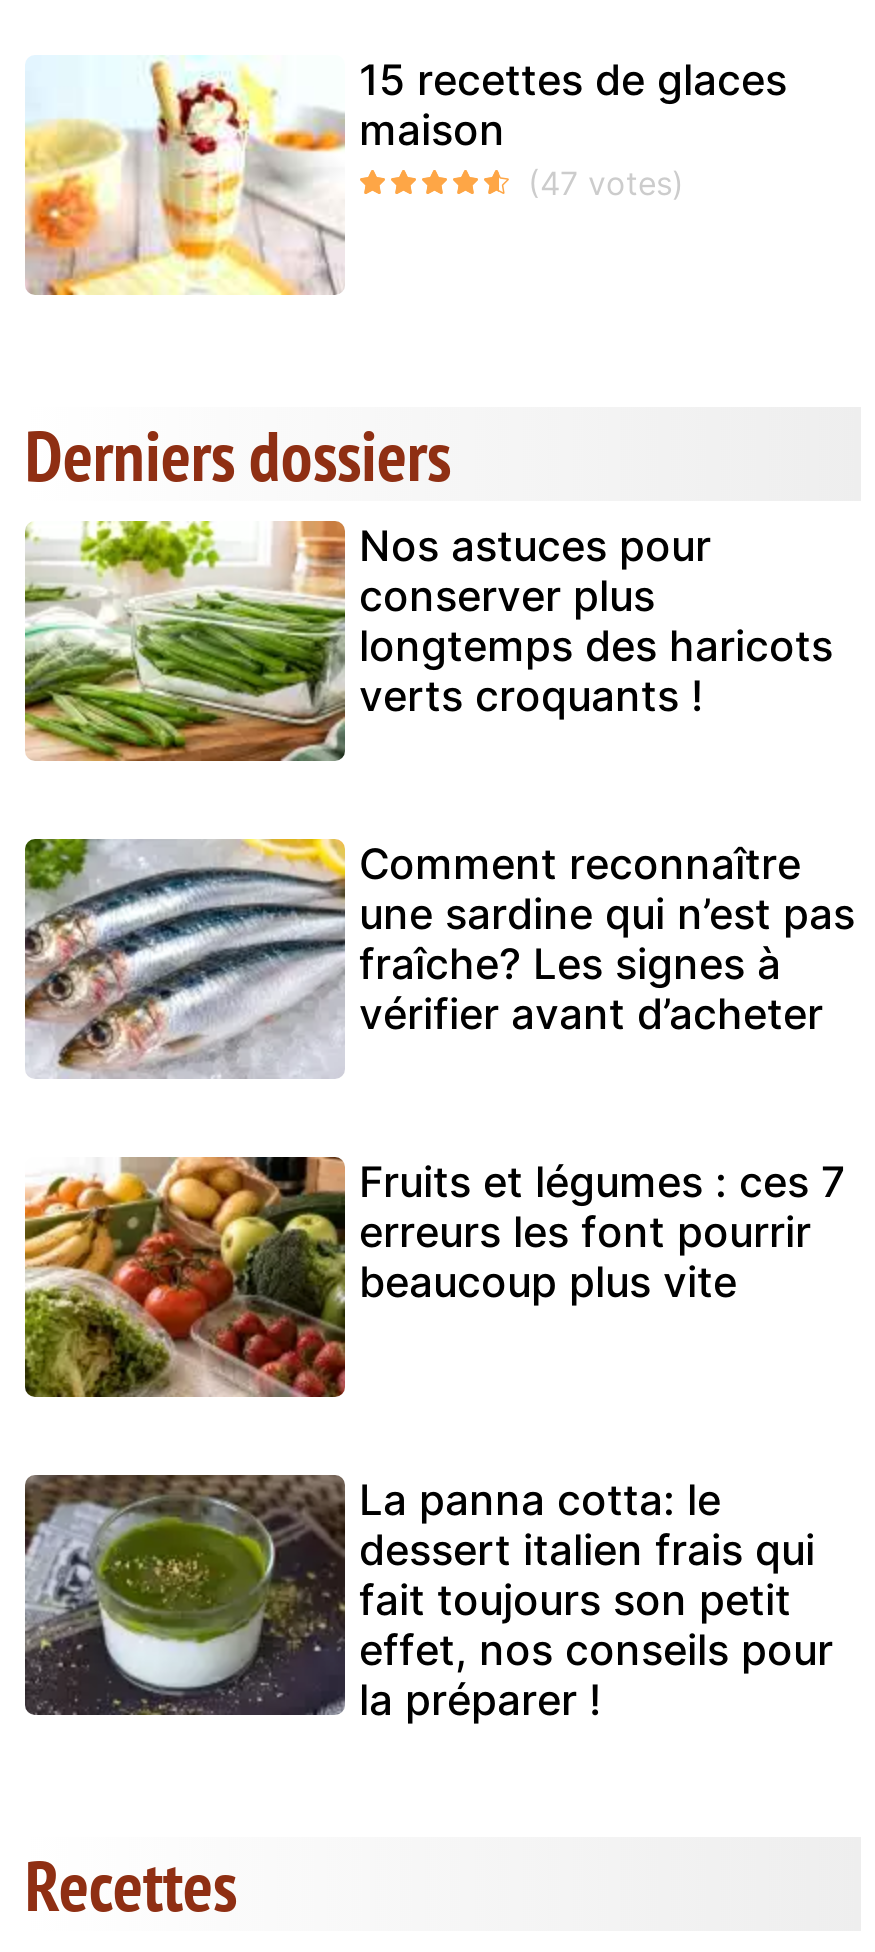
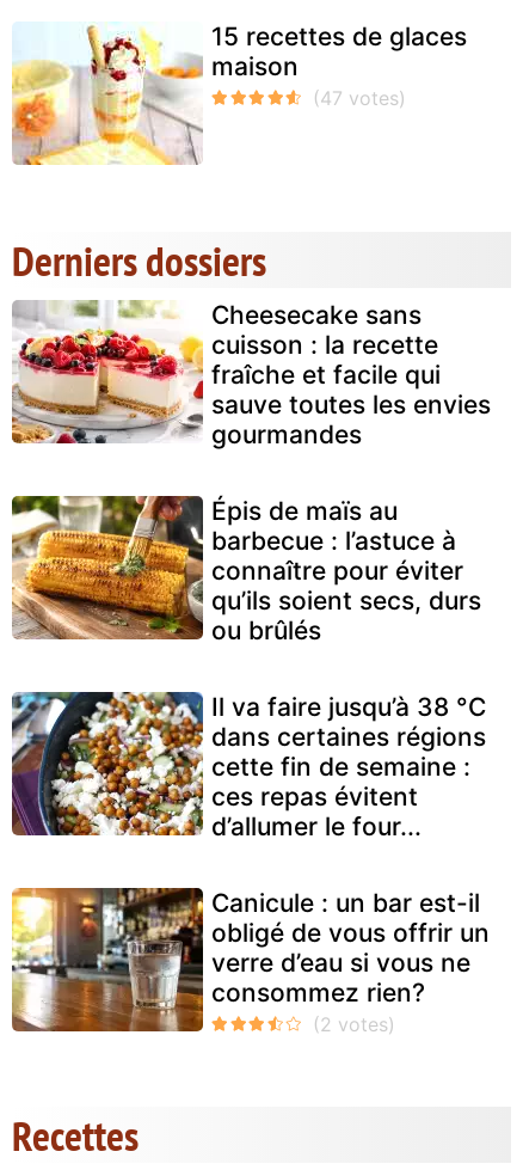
- [image]
- Nos astuces pour
- conserver plus
- longtemps des haricots
- verts croquants !
+ [image]
+ Cheesecake sans
+ cuisson : la recette
+ fraîche et facile qui
+ sauve toutes les envies
+ gourmandes

- [image]
- Comment reconnaître
- une sardine qui n’est pas
- fraîche? Les signes à
- vérifier avant d’acheter
+ [image]
+ Épis de maïs au
+ barbecue : l’astuce à
+ connaître pour éviter
+ qu’ils soient secs, durs
+ ou brûlés

- [image]
- Fruits et légumes : ces 7
- erreurs les font pourrir
- beaucoup plus vite
+ [image]
+ Il va faire jusqu’à 38 °C
+ dans certaines régions
+ cette fin de semaine :
+ ces repas évitent
+ d’allumer le four...

- [image]
- La panna cotta: le
- dessert italien frais qui
- fait toujours son petit
- effet, nos conseils pour
- la préparer !
+ [image]
+ Canicule : un bar est-il
+ obligé de vous offrir un
+ verre d’eau si vous ne
+ consommez rien?
